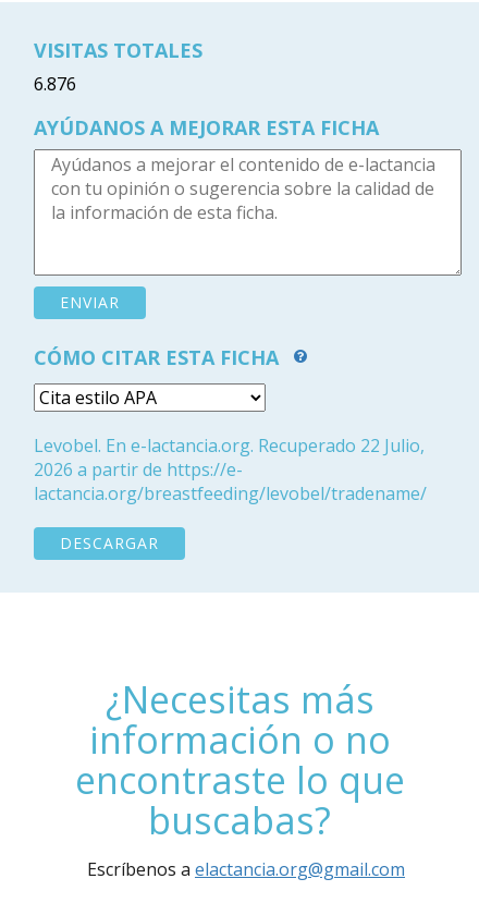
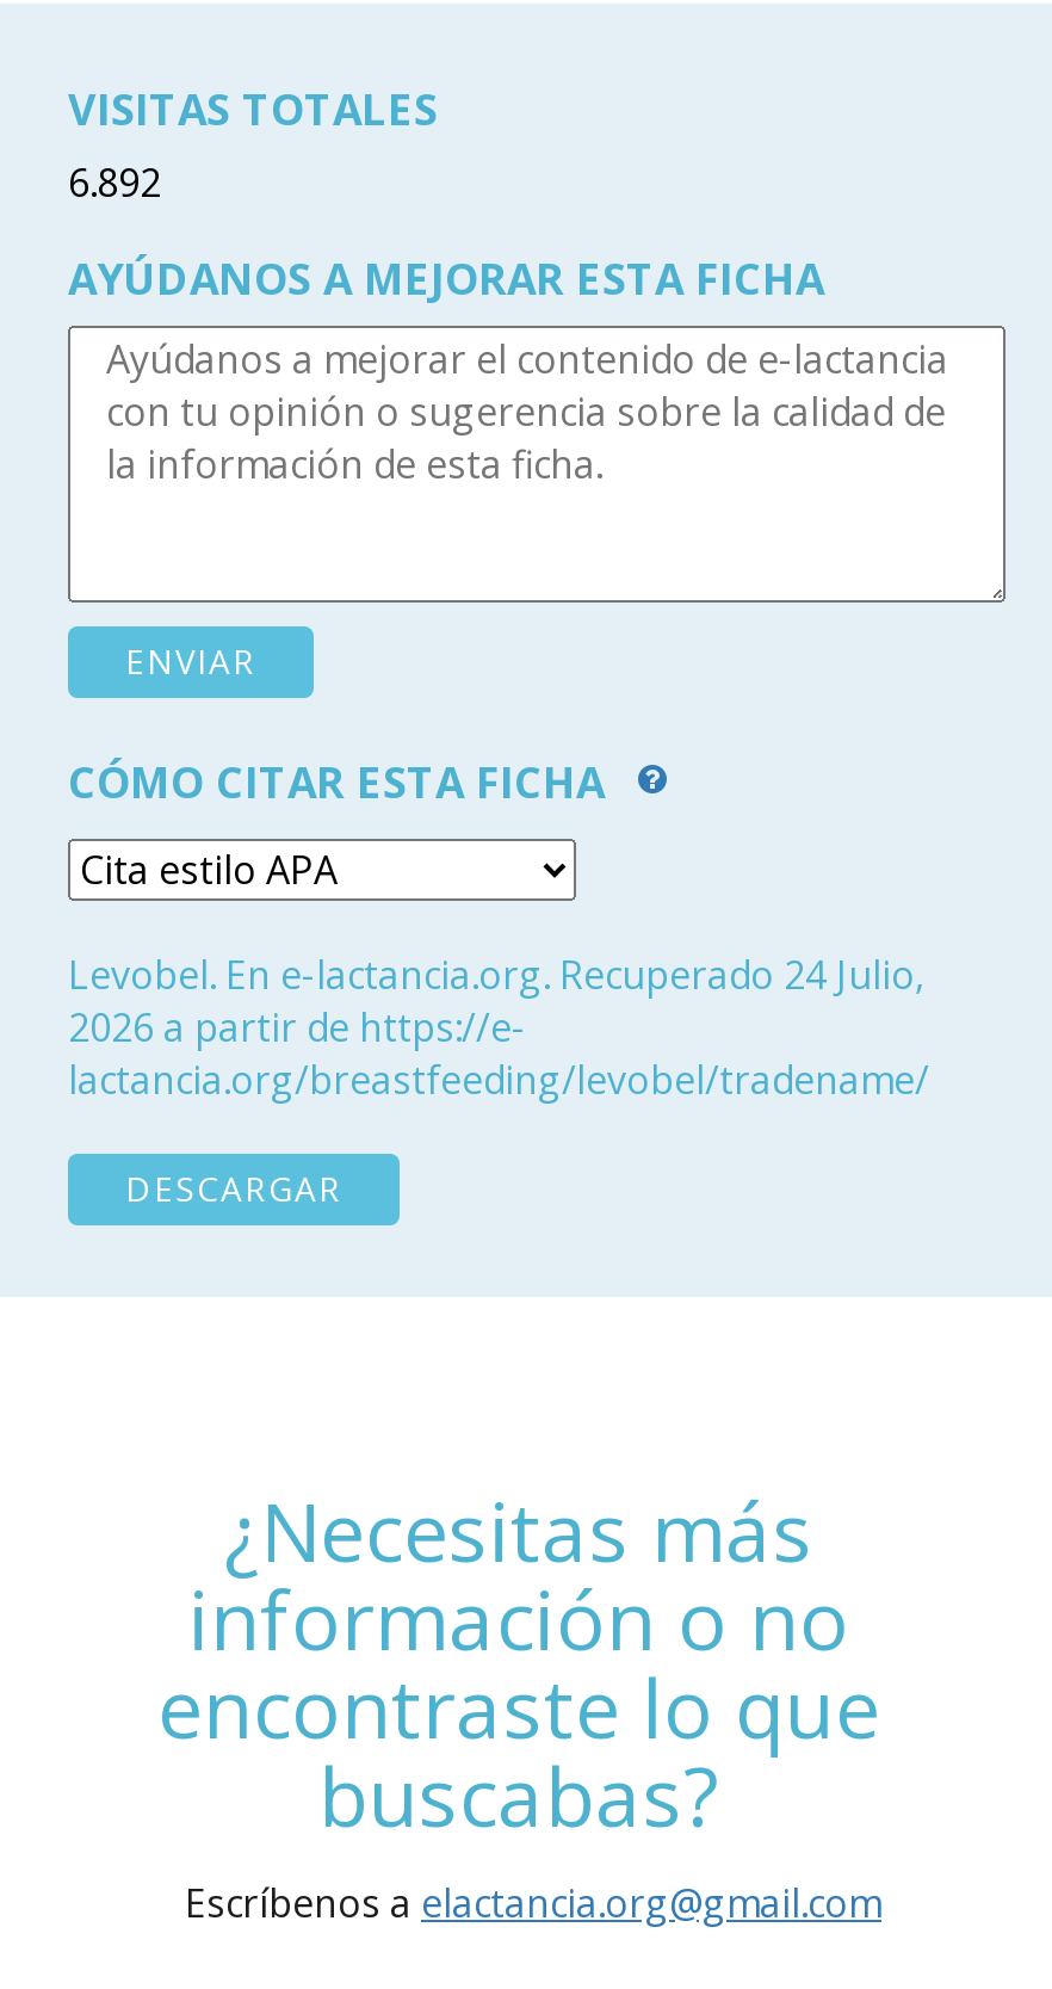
- 6.876
+ 6.892

- Levobel. En e-lactancia.org. Recuperado 22 Julio,
+ Levobel. En e-lactancia.org. Recuperado 24 Julio,
